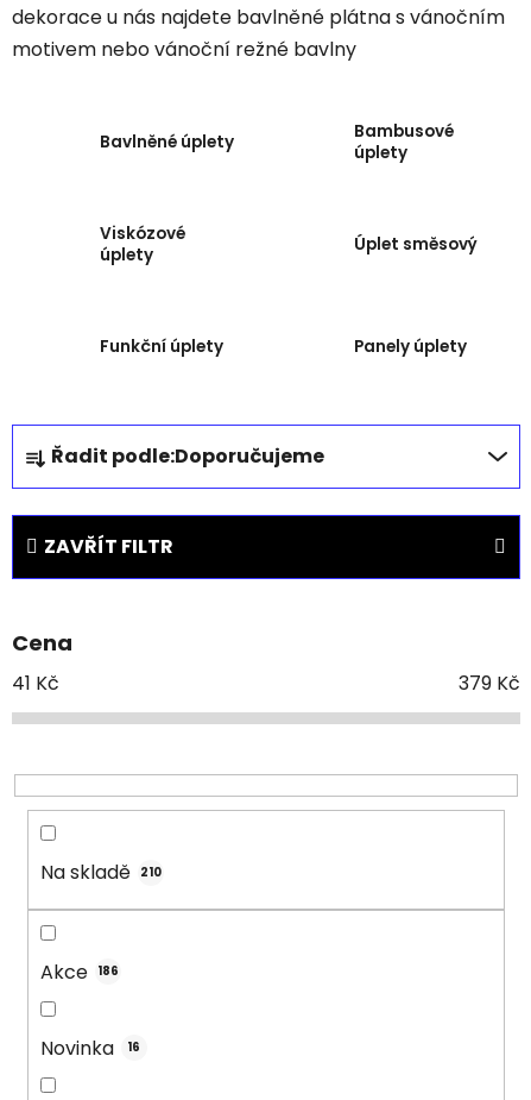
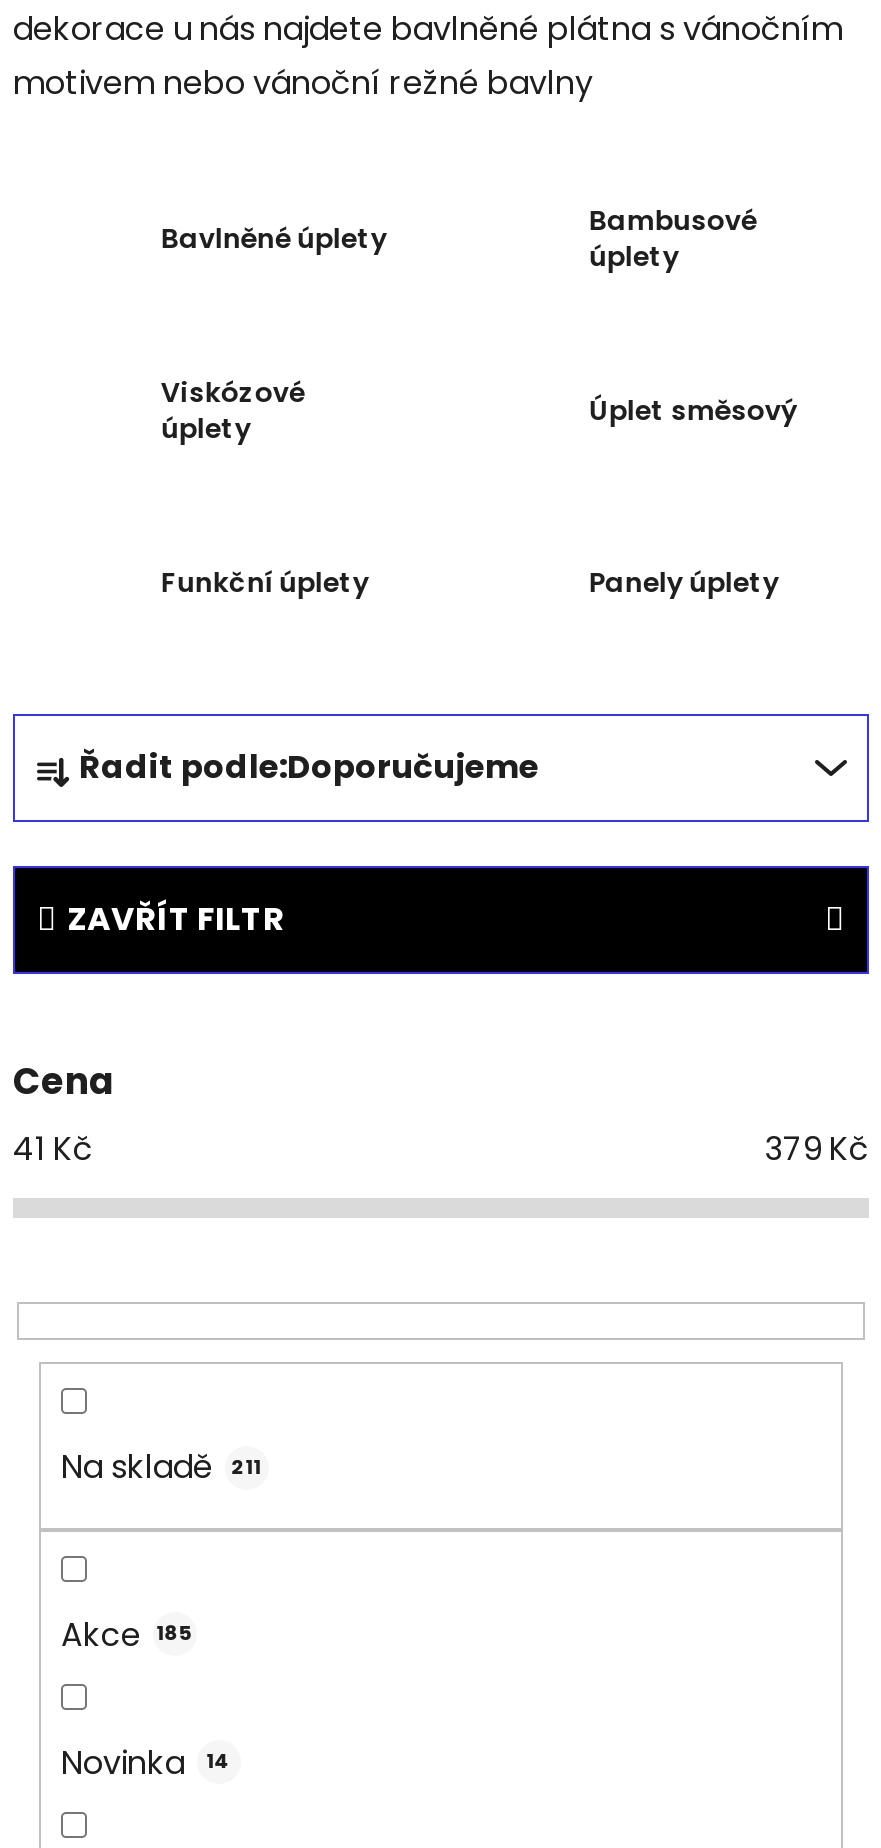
- Na skladě 210
+ Na skladě
+ 211

- Akce 186
+ Akce 185

- Novinka 16
+ Novinka 14
